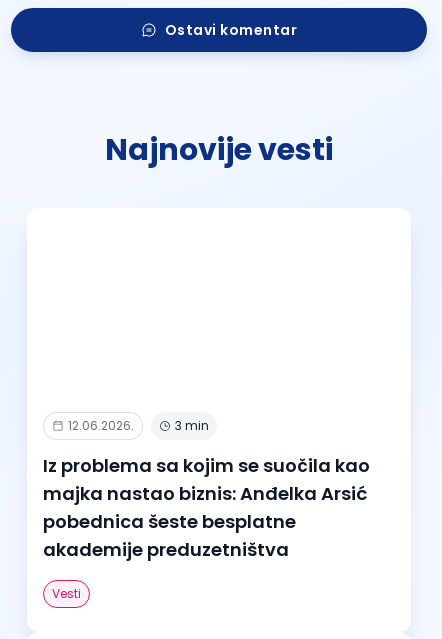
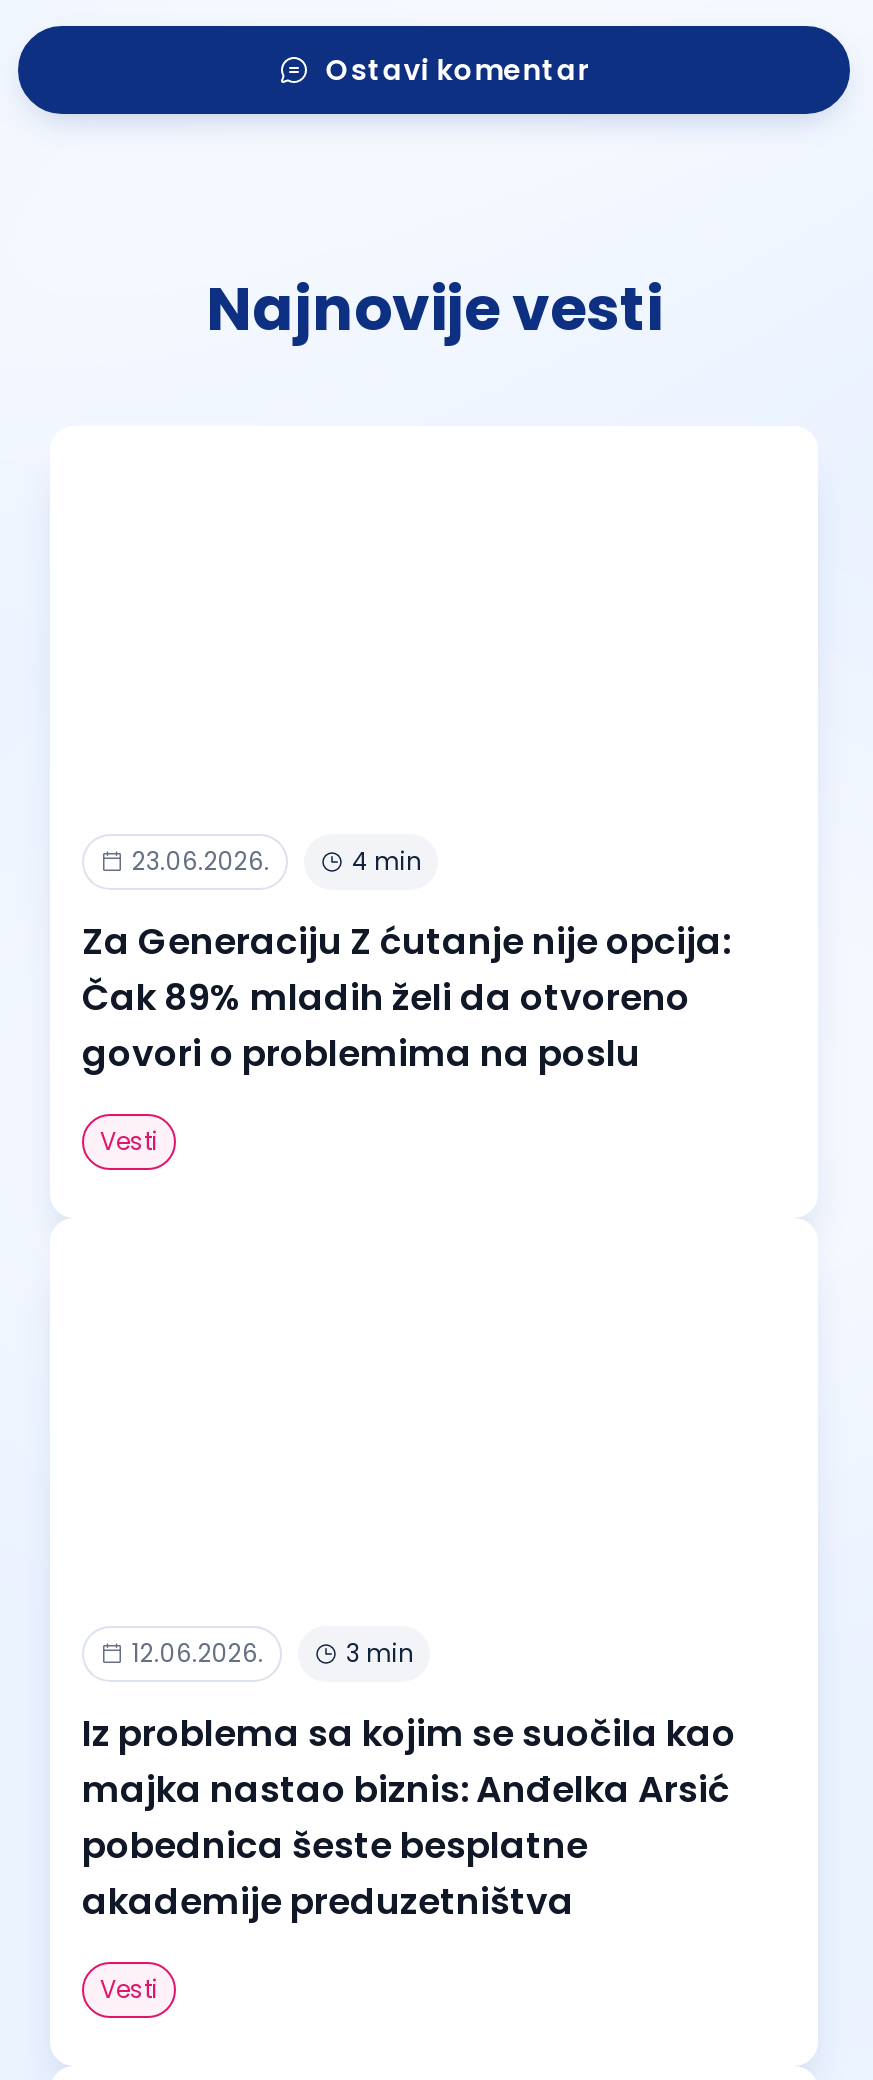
+ 23.06.2026.
+ 4 min
+ Za Generaciju Z ćutanje nije opcija:
+ Čak 89% mladih želi da otvoreno
+ govori o problemima na poslu
+ Vesti
